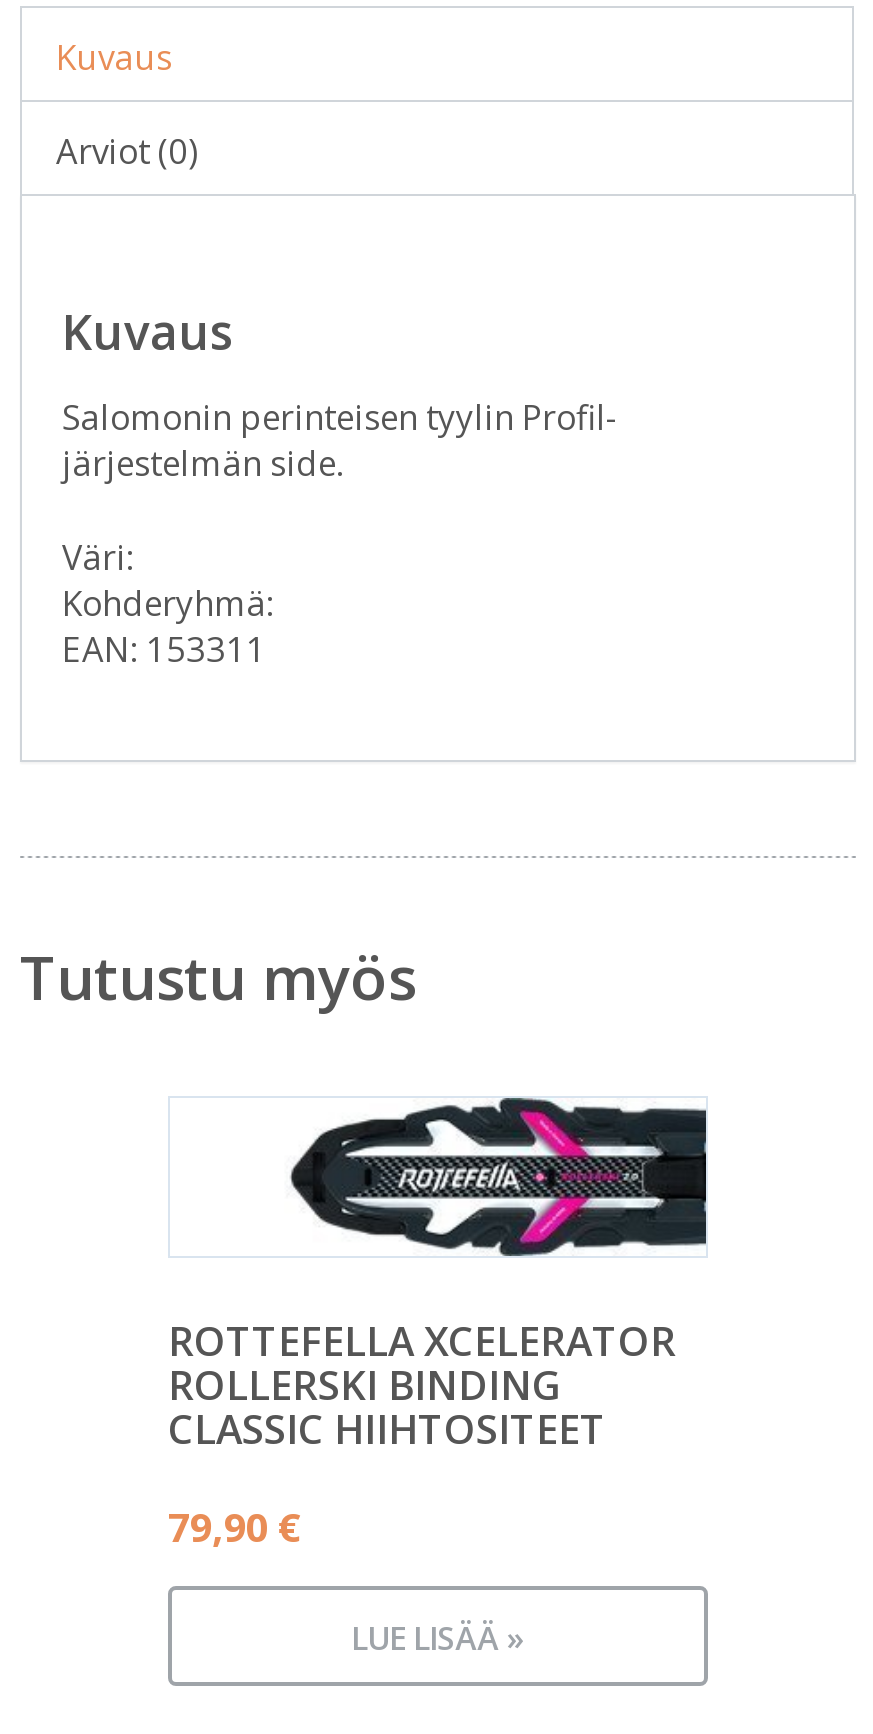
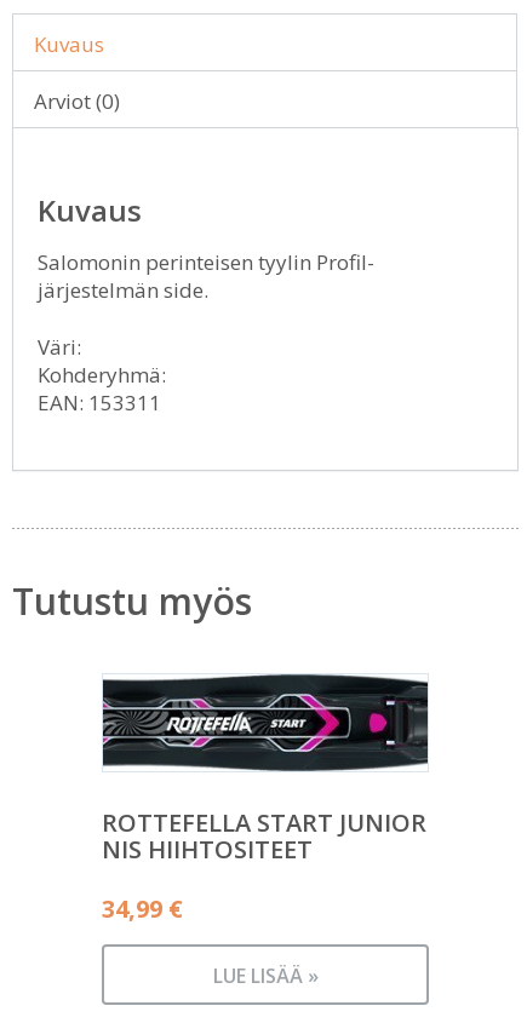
- [image]
- ROTTEFELLA XCELERATOR
- ROLLERSKI BINDING
- CLASSIC HIIHTOSITEET
+ [image]
+ ROTTEFELLA START JUNIOR
+ NIS HIIHTOSITEET

- 79,90 €
+ 34,99 €
